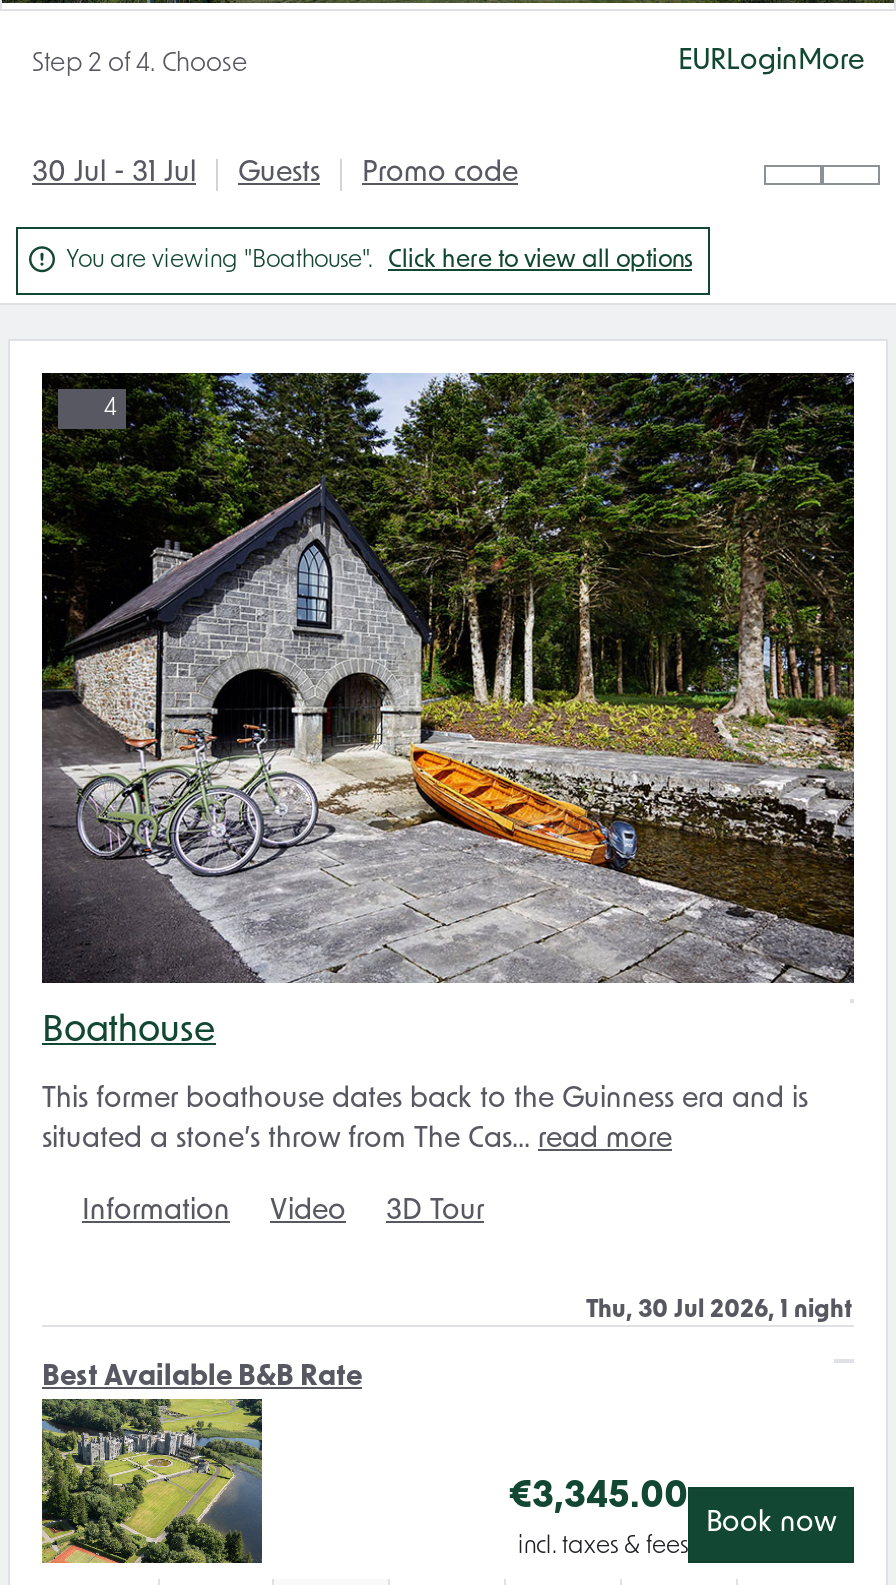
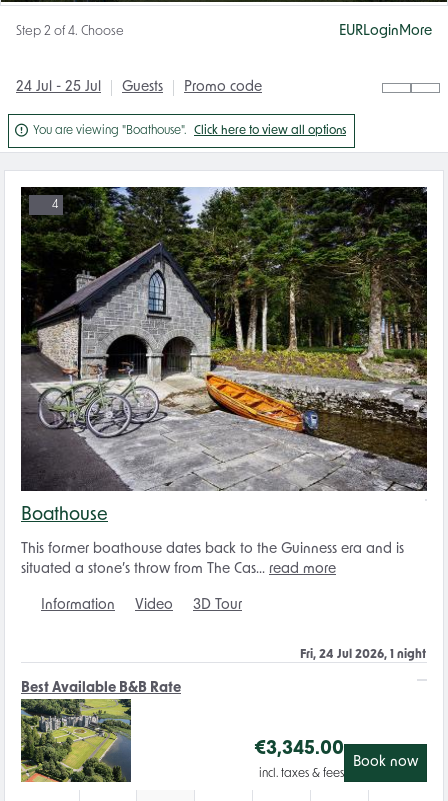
- 30 Jul - 31 Jul Guests Promo code
+ 24 Jul - 25 Jul Guests Promo code

- Thu, 30 Jul 2026, 1 night
+ Fri, 24 Jul 2026, 1 night
